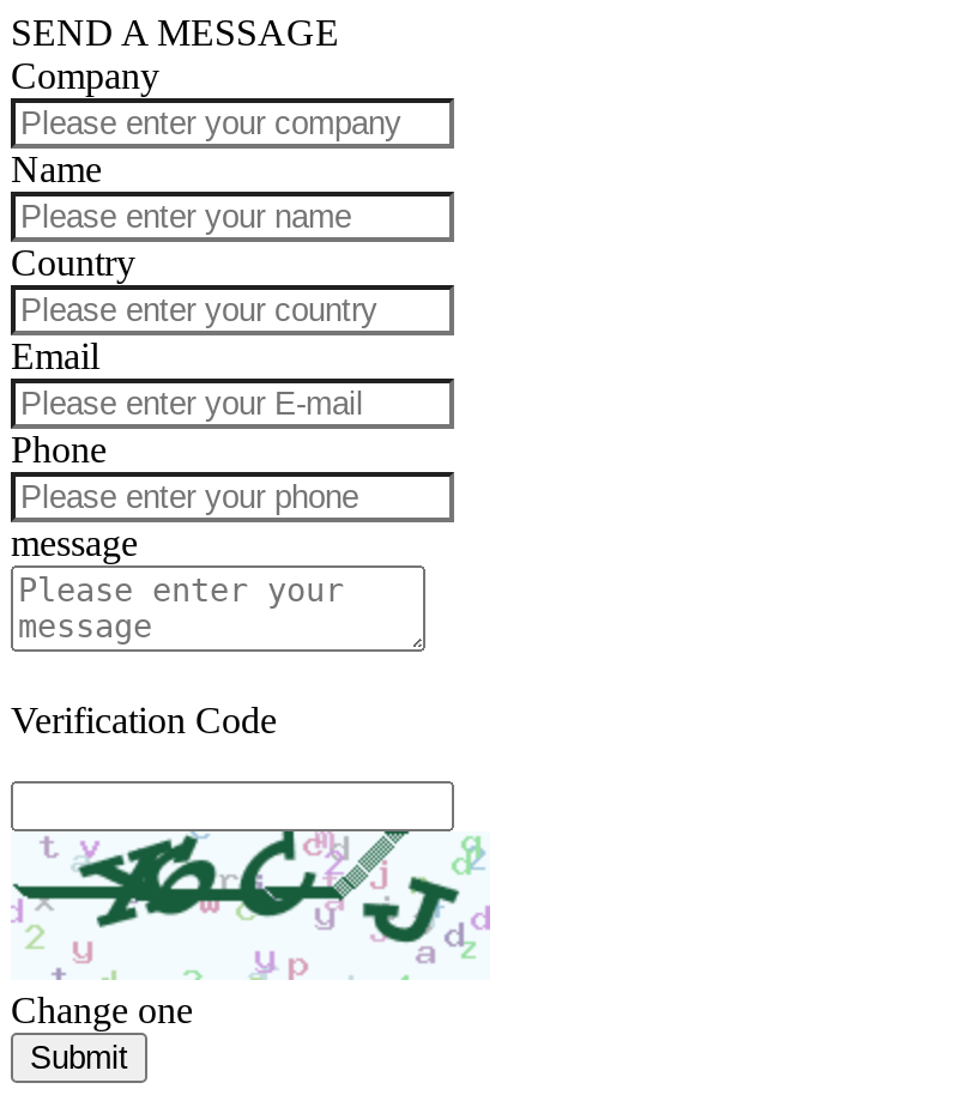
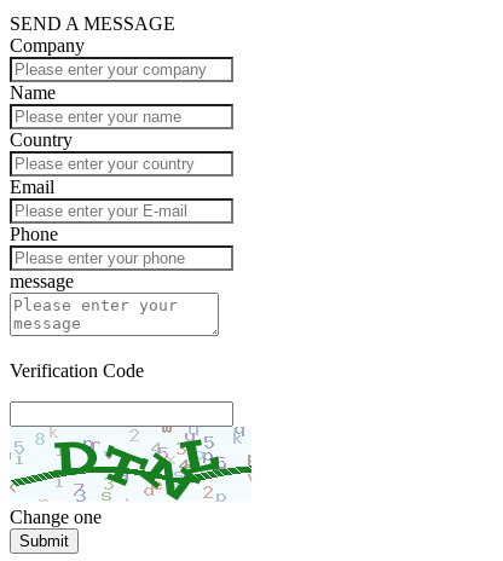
- [image]
+ [image]
